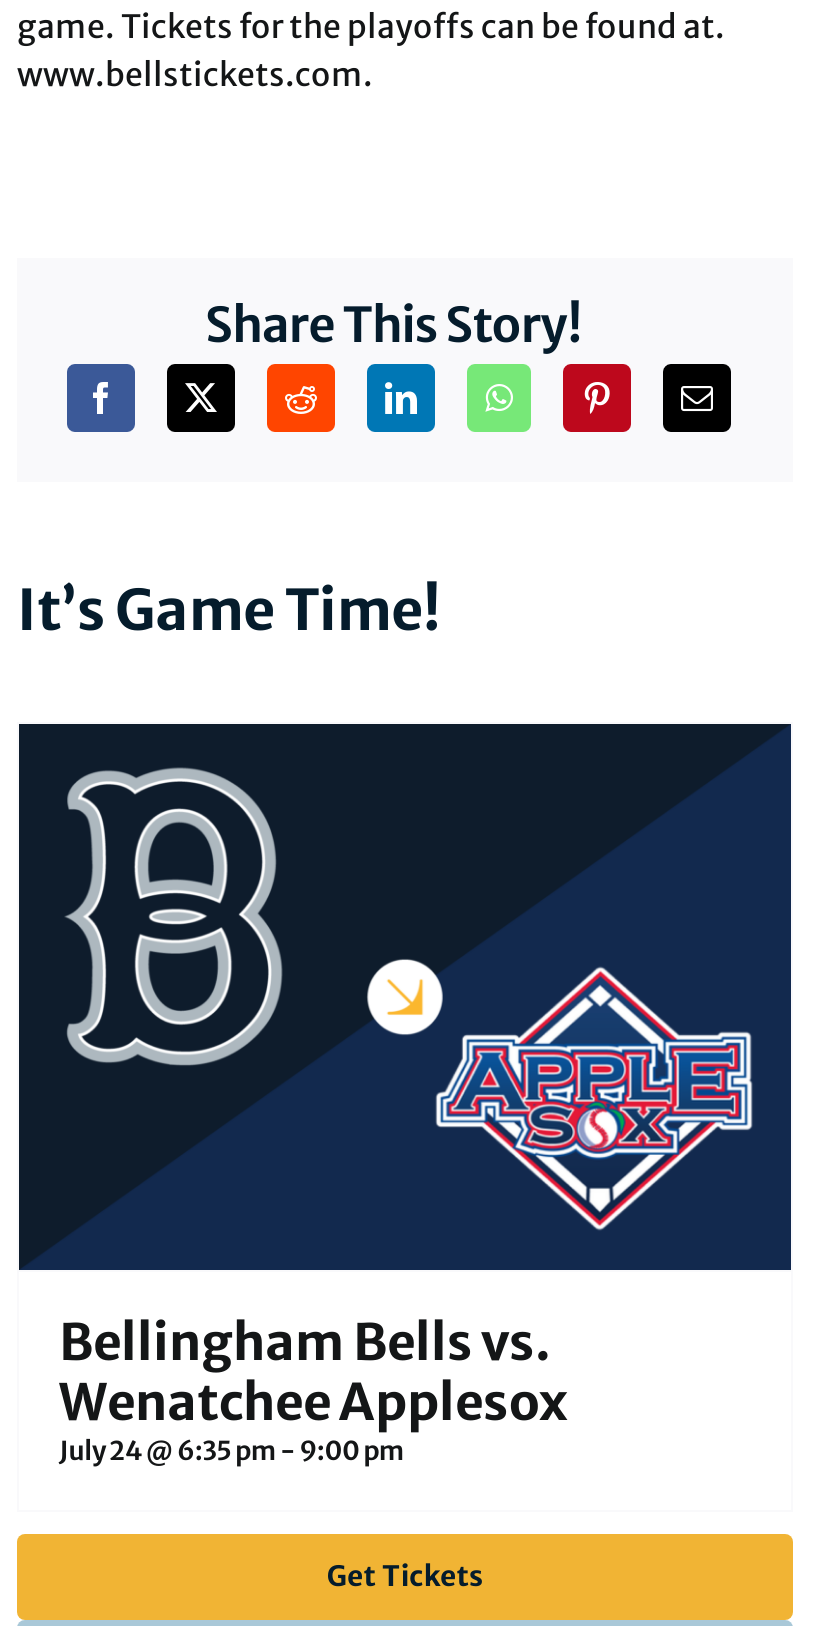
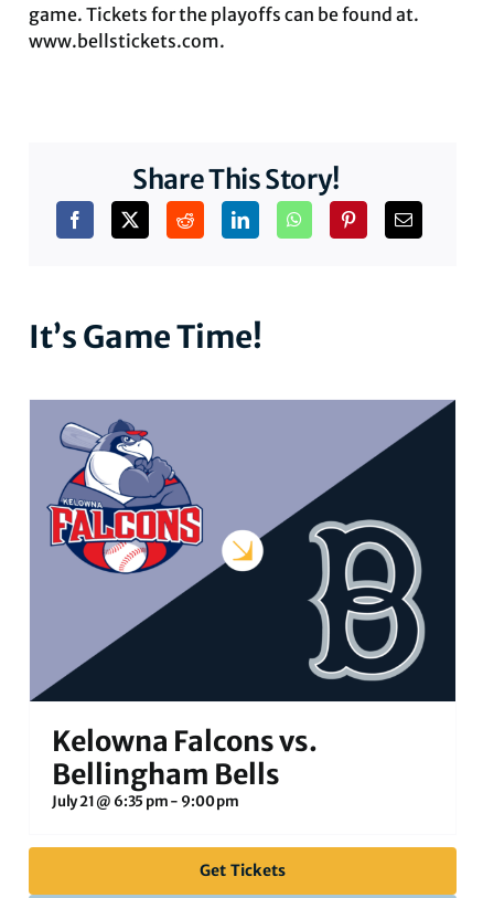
- [image]
- Bellingham Bells vs.
- Wenatchee Applesox
- July 24 @ 6:35 pm - 9:00 pm
+ [image]
+ Kelowna Falcons vs.
+ Bellingham Bells
+ July 21 @ 6:35 pm - 9:00 pm
